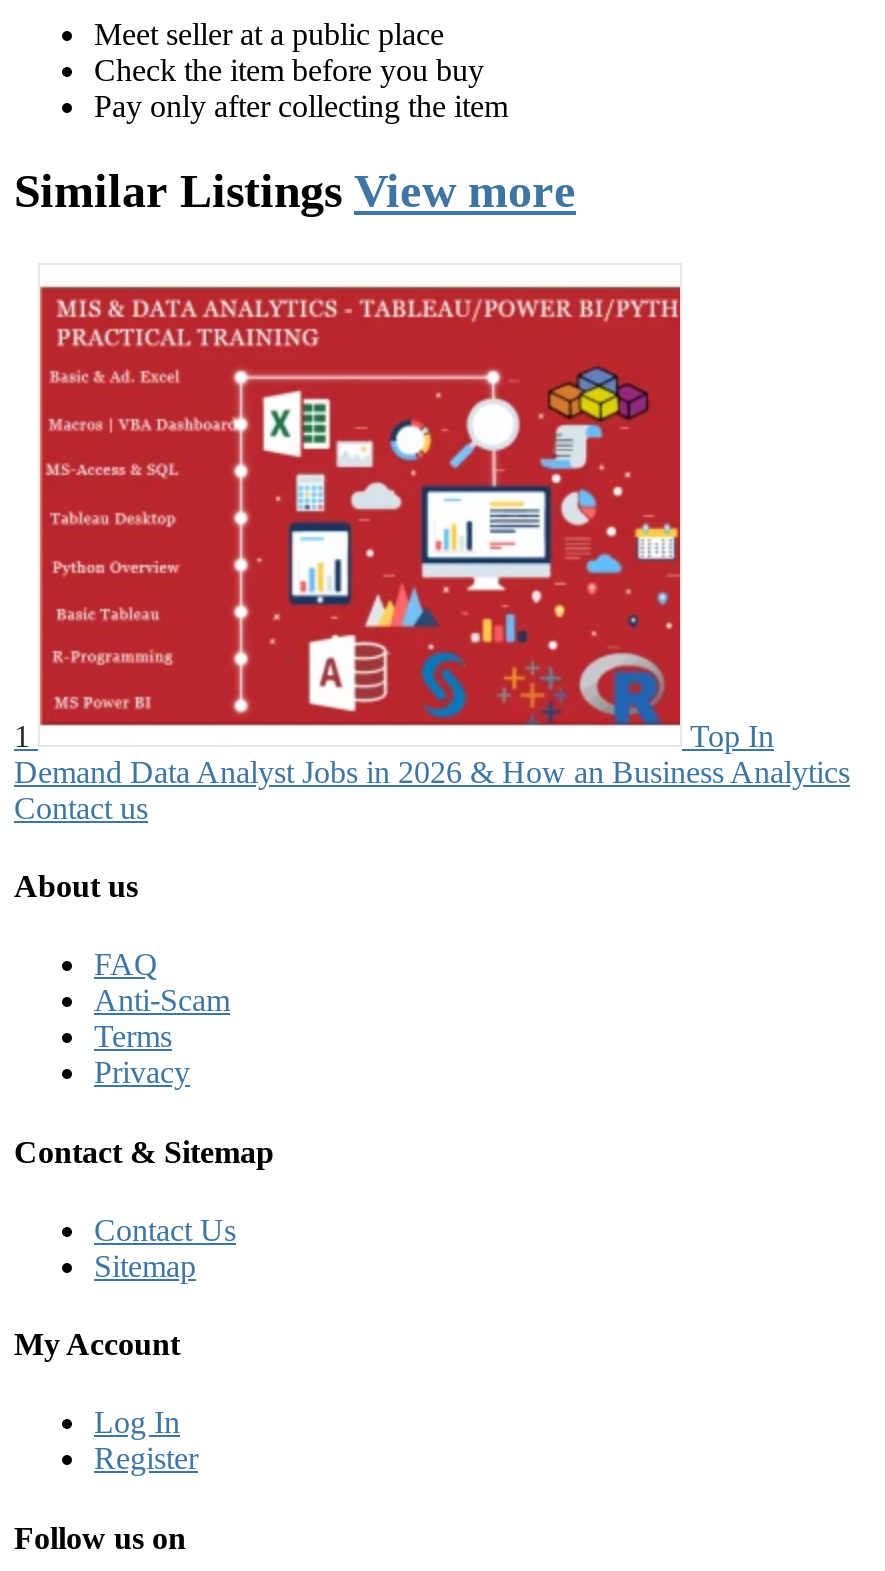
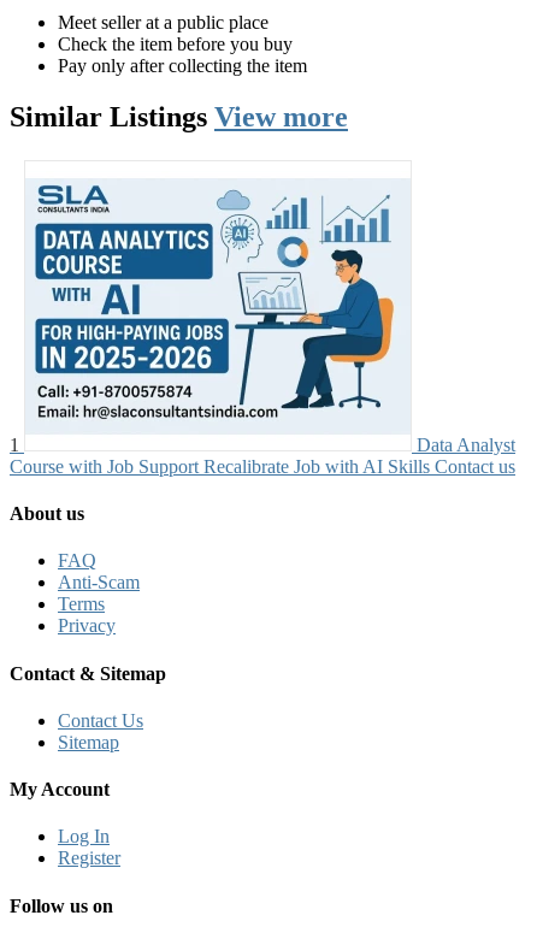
- [image]
- Top In
- Demand Data Analyst Jobs in 2026 & How an Business Analytics
- Contact us
+ [image]
+ Data Analyst
+ Course with Job Support Recalibrate Job with AI Skills Contact us
